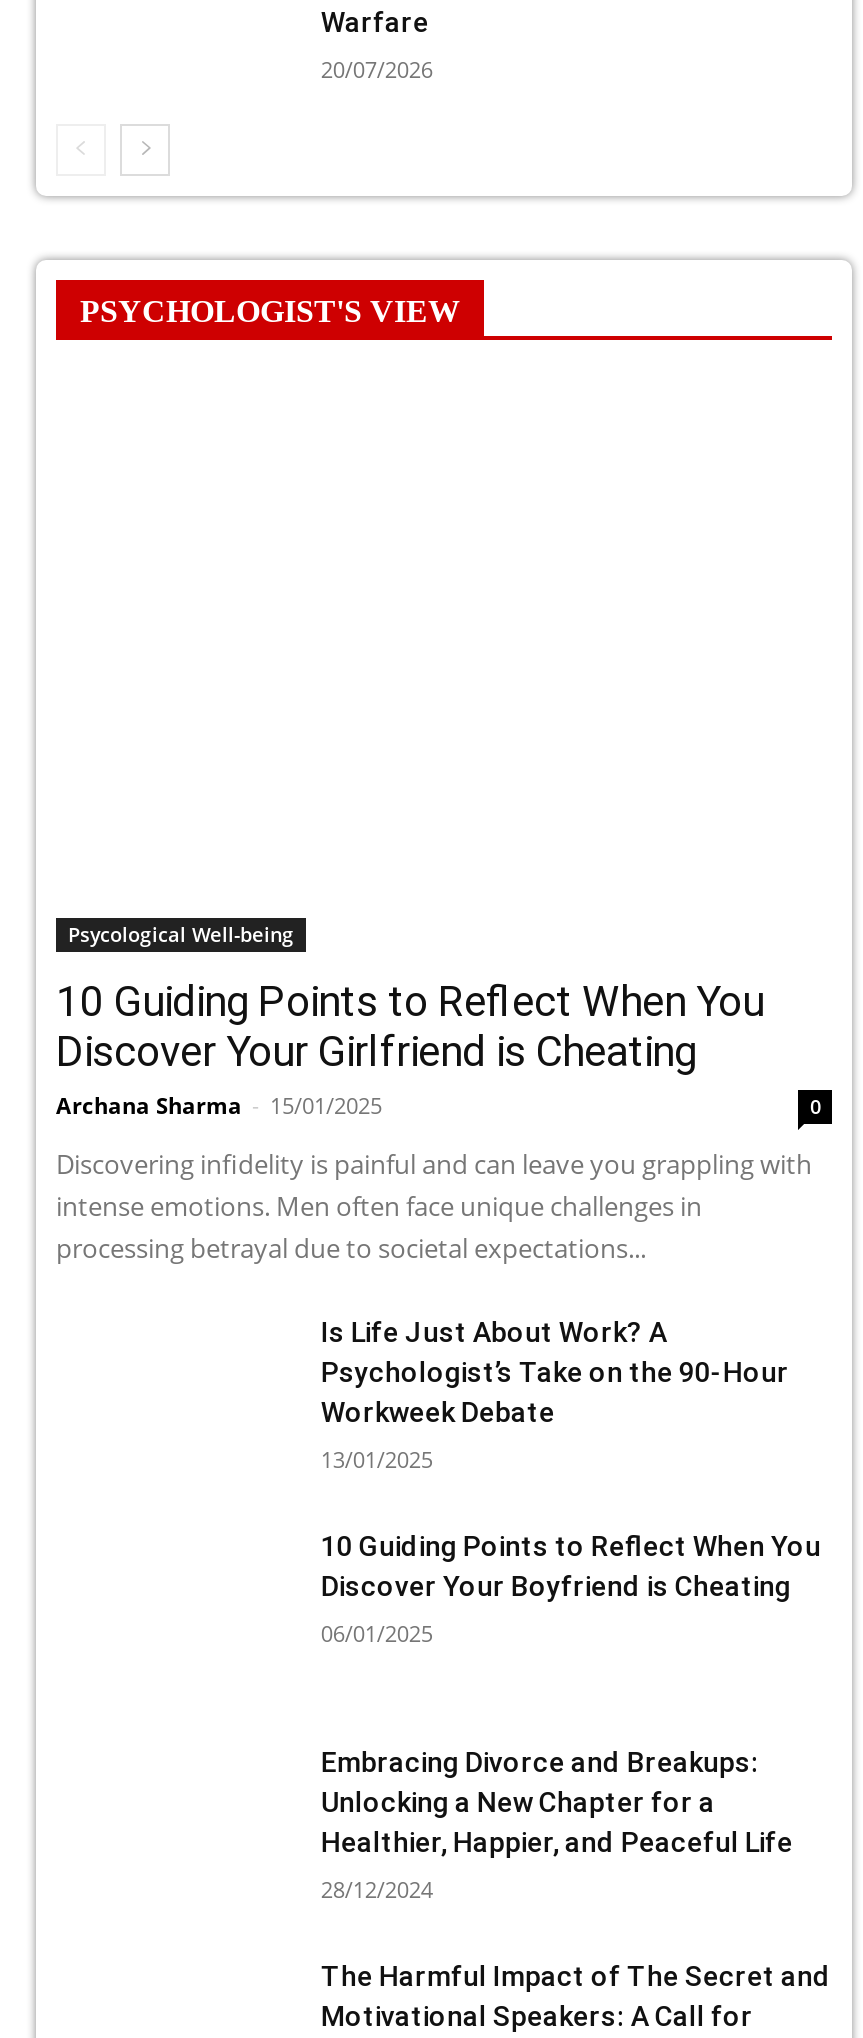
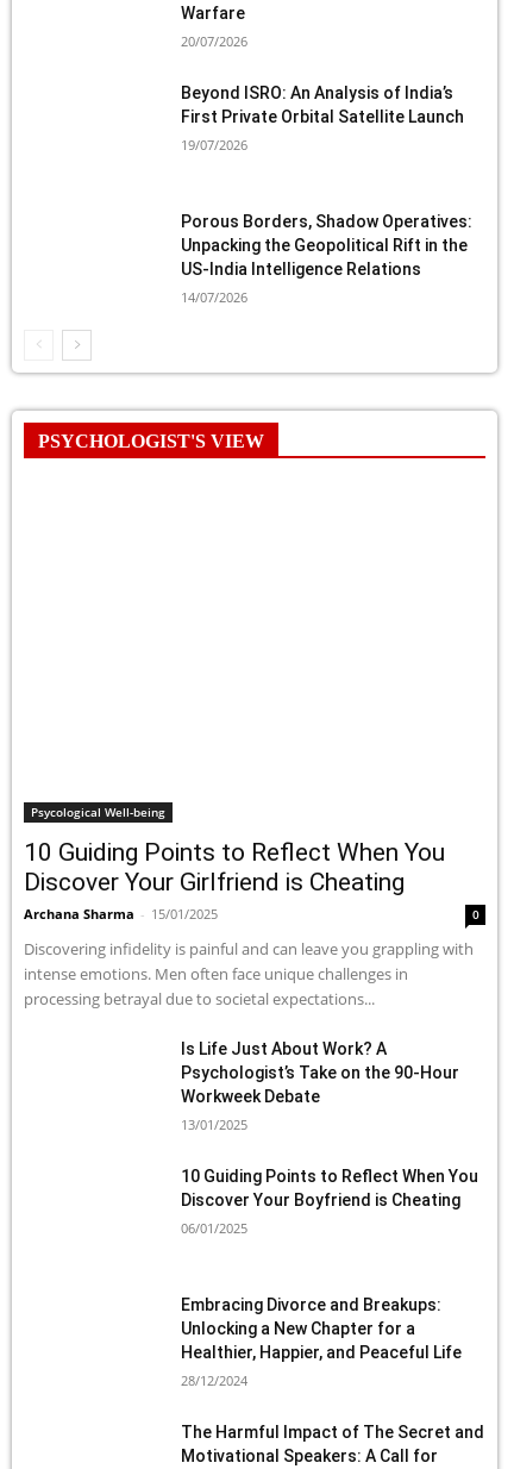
+ Beyond ISRO: An Analysis of India’s
+ First Private Orbital Satellite Launch
+ 19/07/2026

+ Porous Borders, Shadow Operatives:
+ Unpacking the Geopolitical Rift in the
+ US-India Intelligence Relations
+ 14/07/2026
